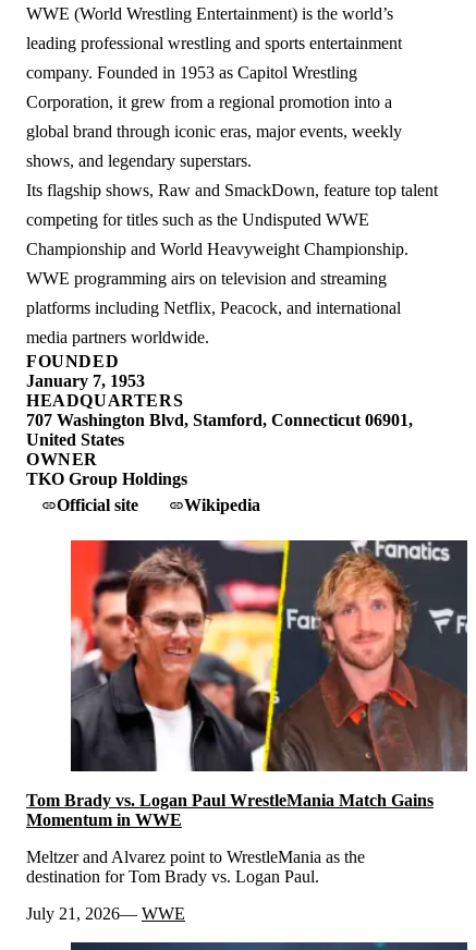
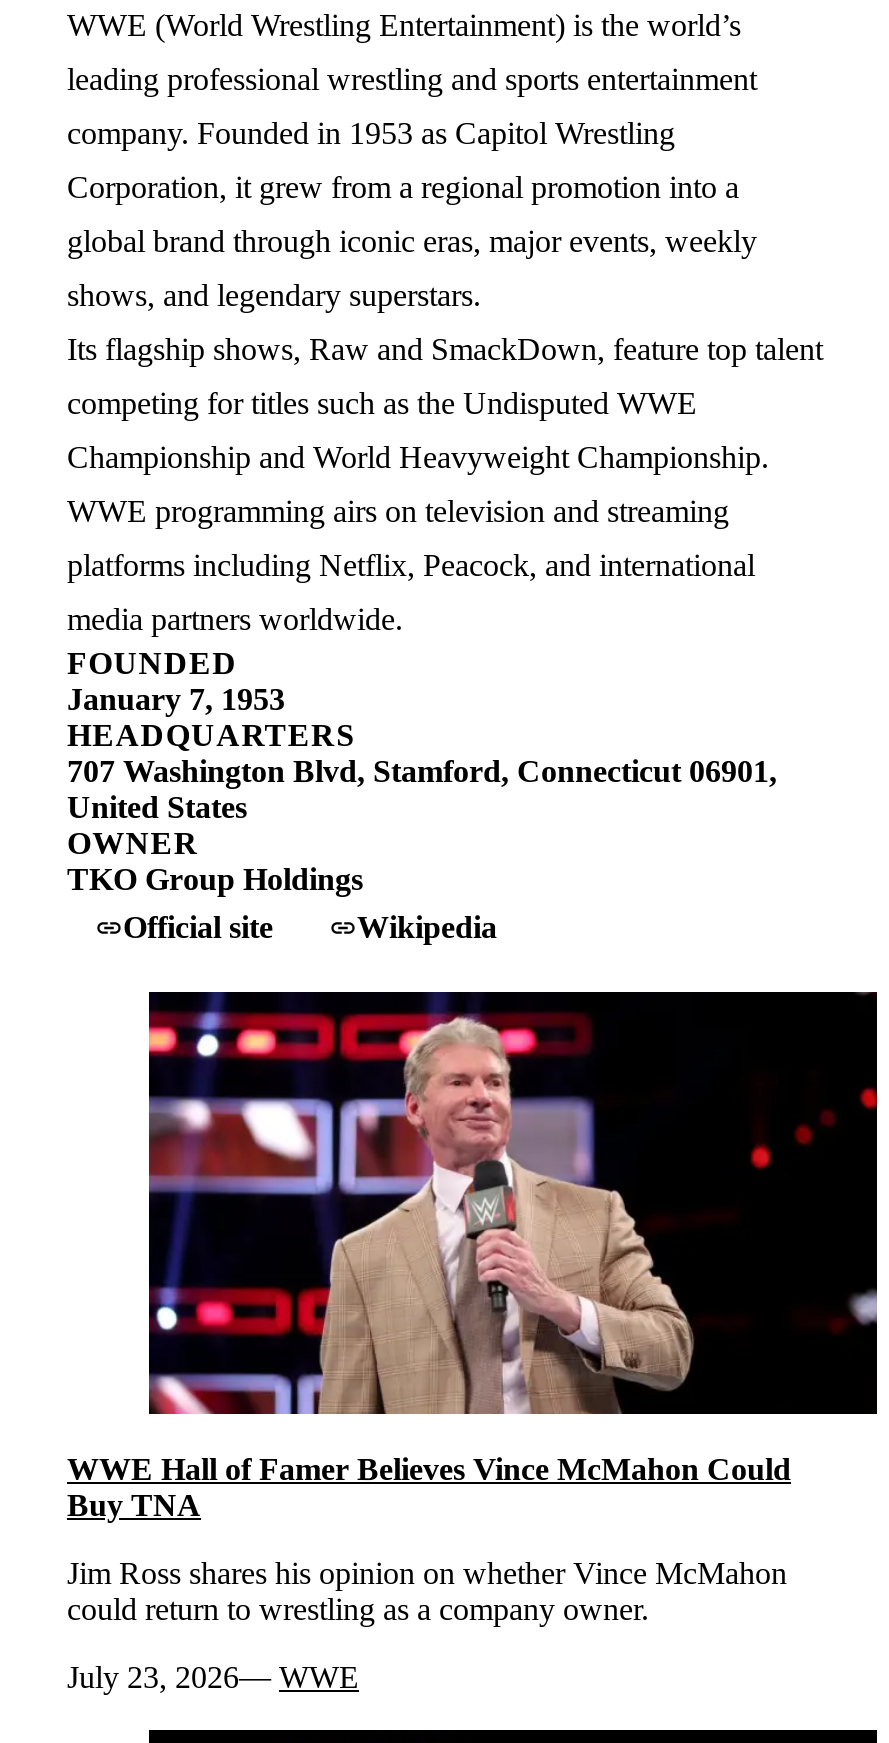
- [image]
- Tom Brady vs. Logan Paul WrestleMania Match Gains
- Momentum in WWE
+ [image]
+ WWE Hall of Famer Believes Vince McMahon Could
+ Buy TNA

- Meltzer and Alvarez point to WrestleMania as the
- destination for Tom Brady vs. Logan Paul.
+ Jim Ross shares his opinion on whether Vince McMahon
+ could return to wrestling as a company owner.

- July 21, 2026 WWE
+ July 23, 2026 WWE
